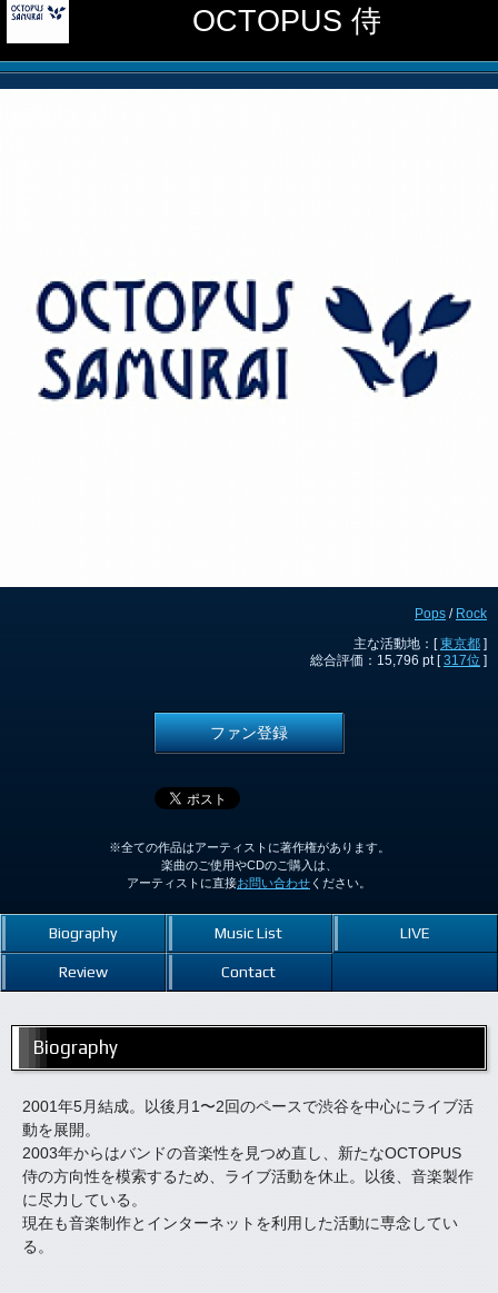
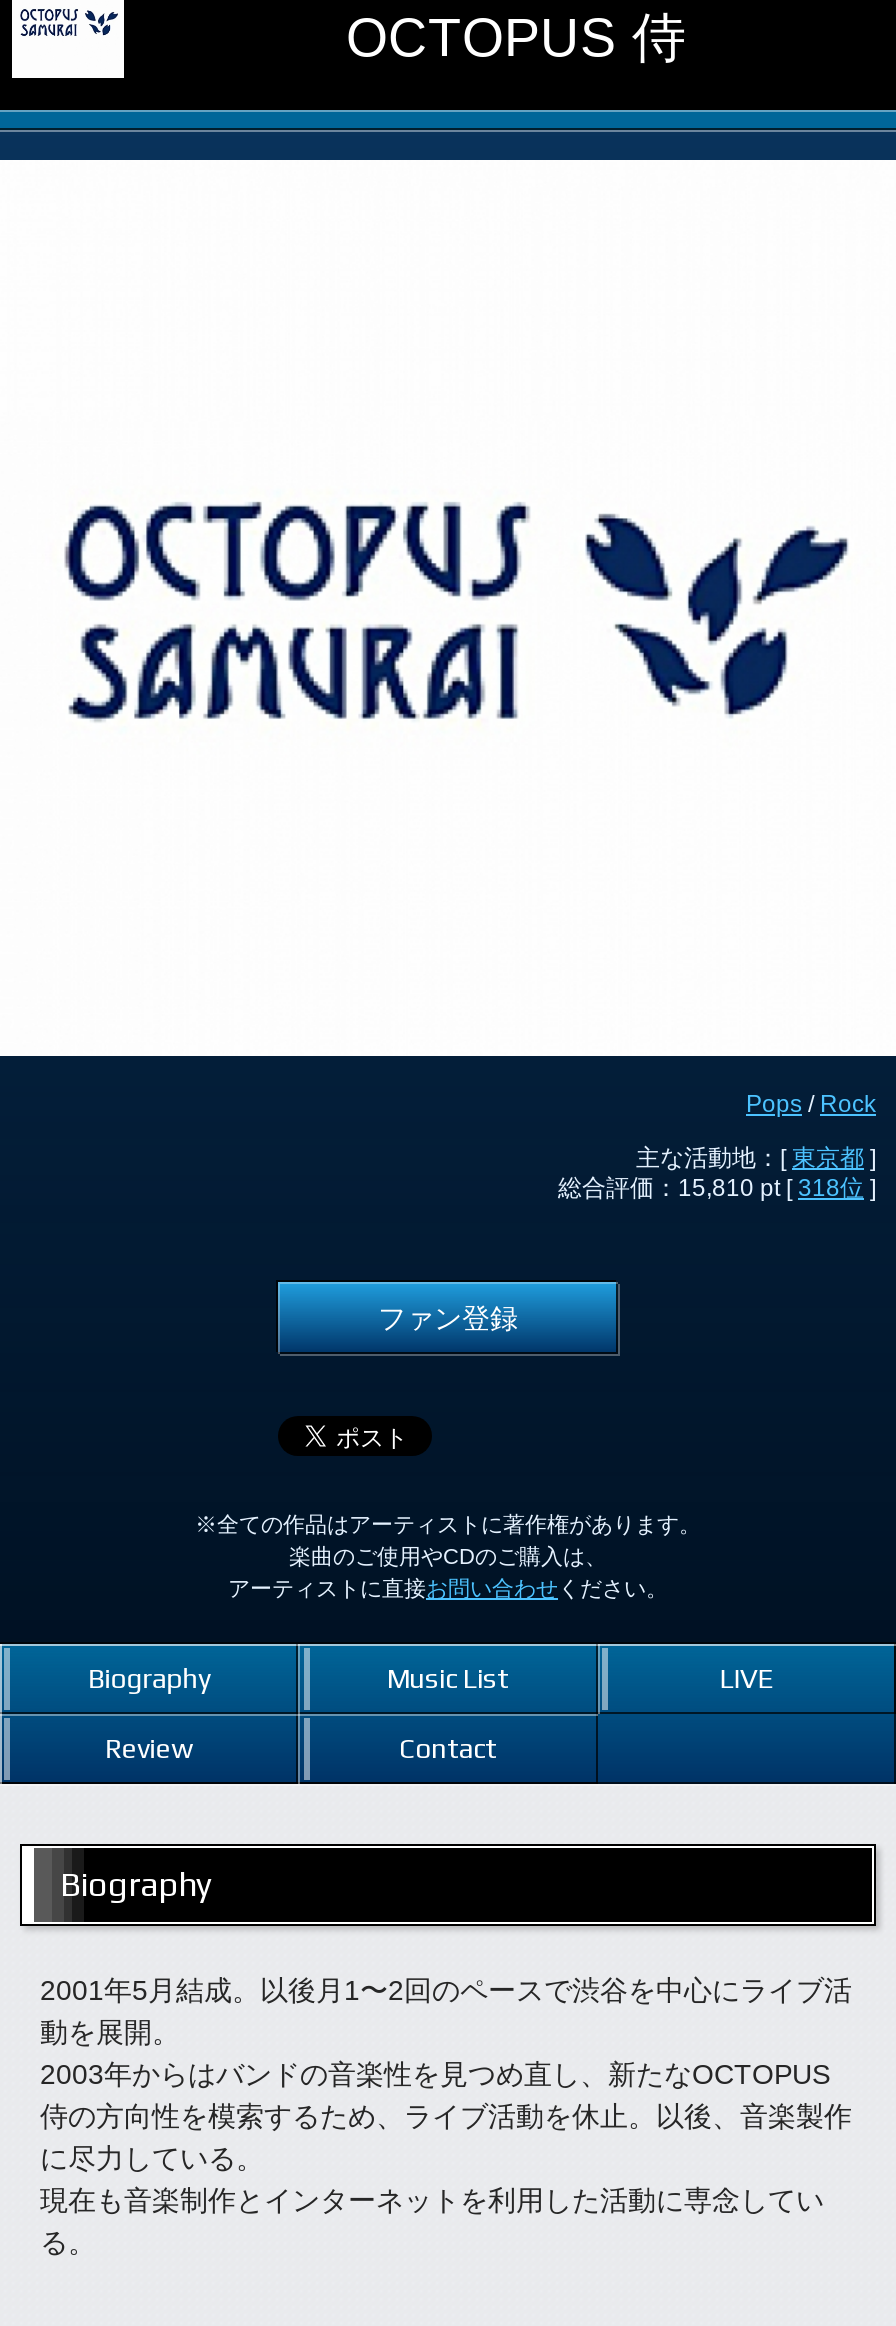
- 総合評価：15,796 pt [317位]
+ 総合評価：15,810 pt [318位]
